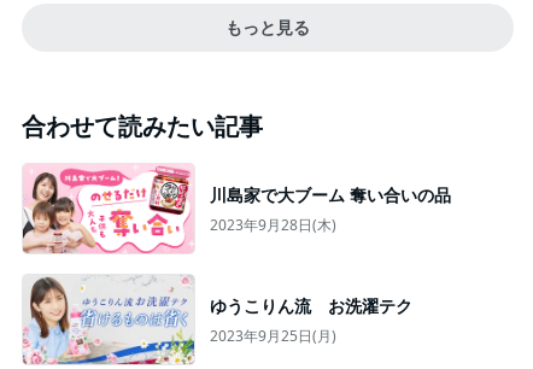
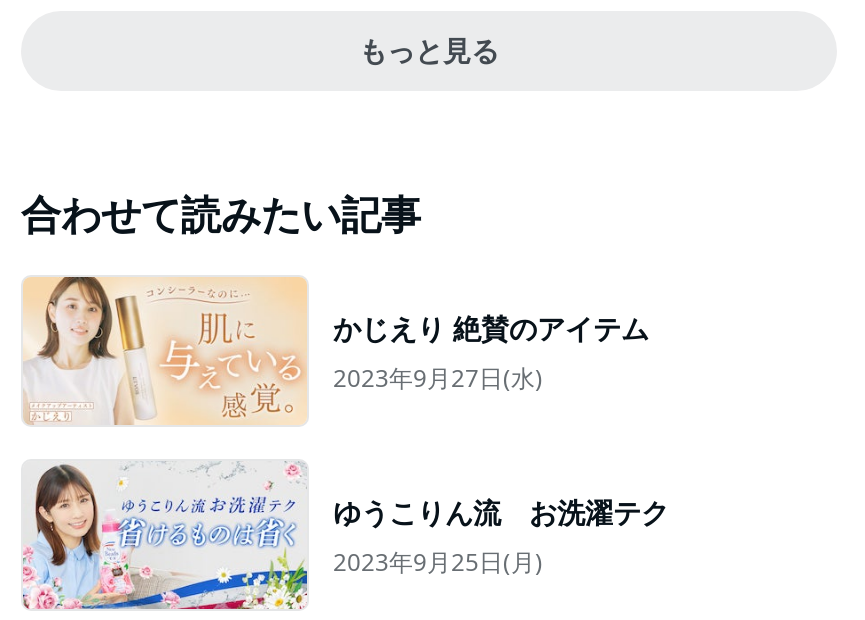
- [image]
- 川島家で大ブーム 奪い合いの品
- 2023年9月28日(木)
+ [image]
+ かじえり 絶賛のアイテム
+ 2023年9月27日(水)
